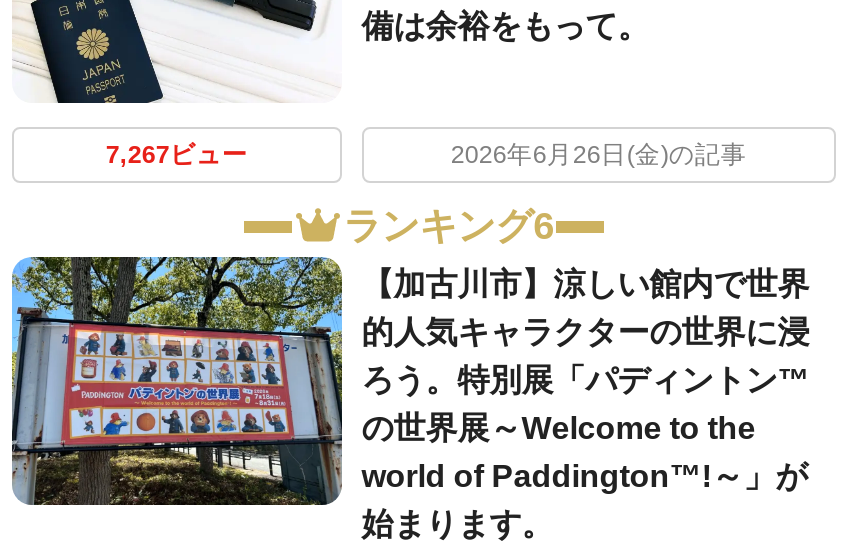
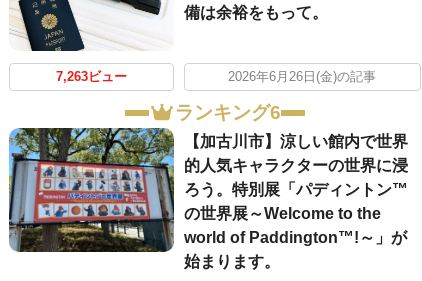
- 7,267ビュー
+ 7,263ビュー
